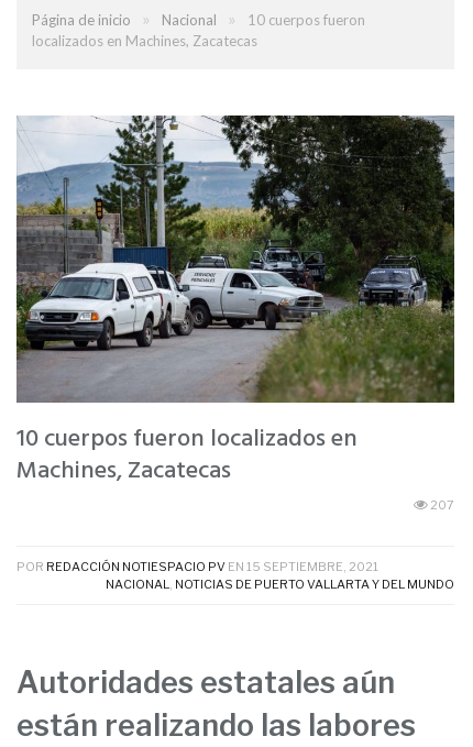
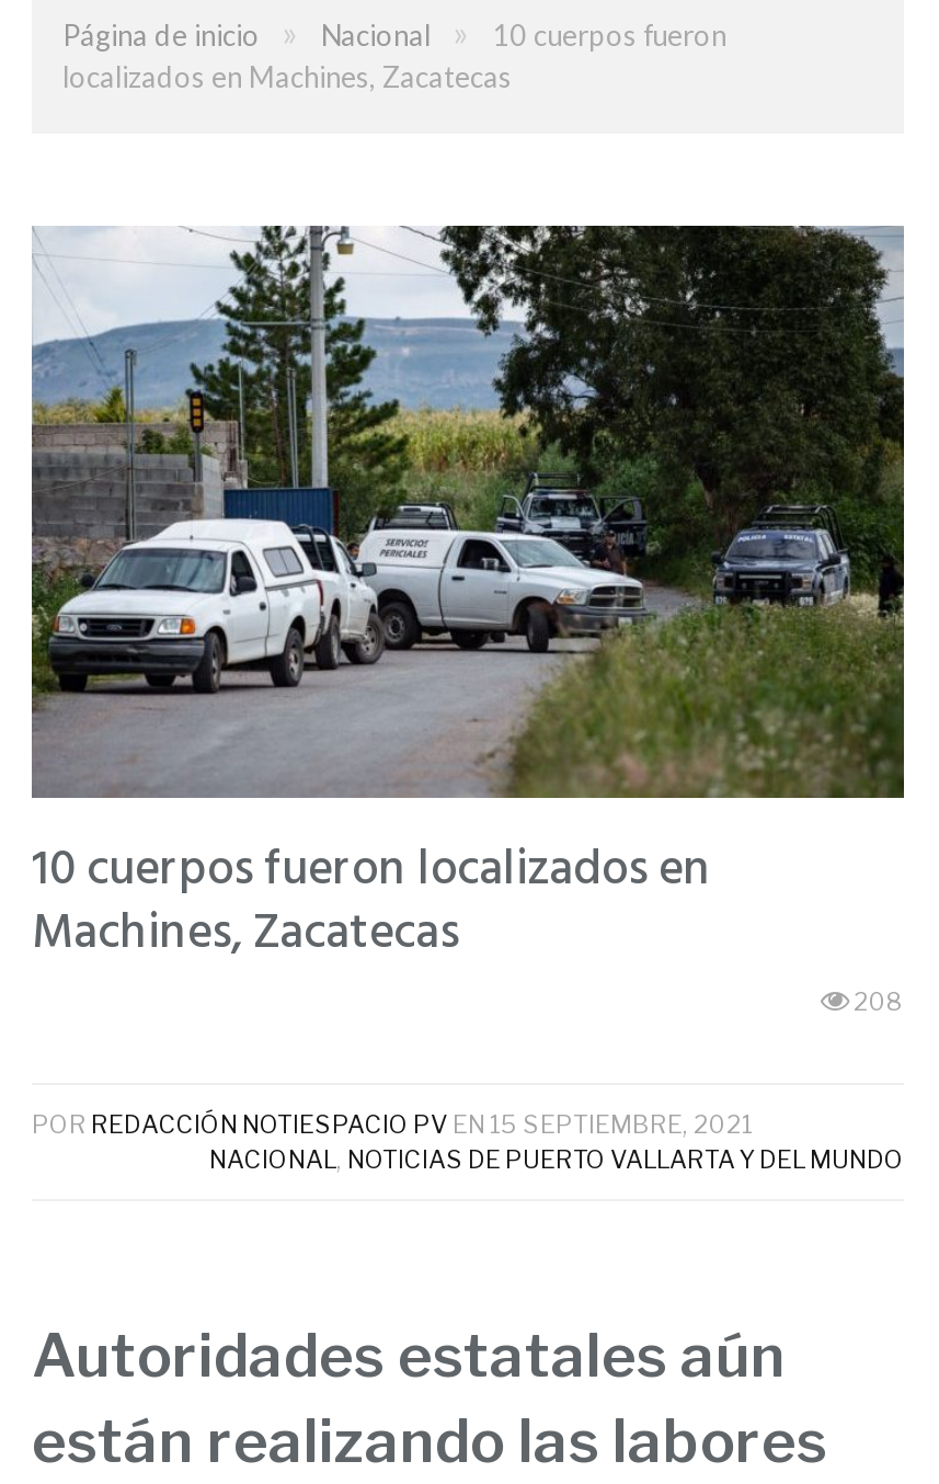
- 207
+ 208
